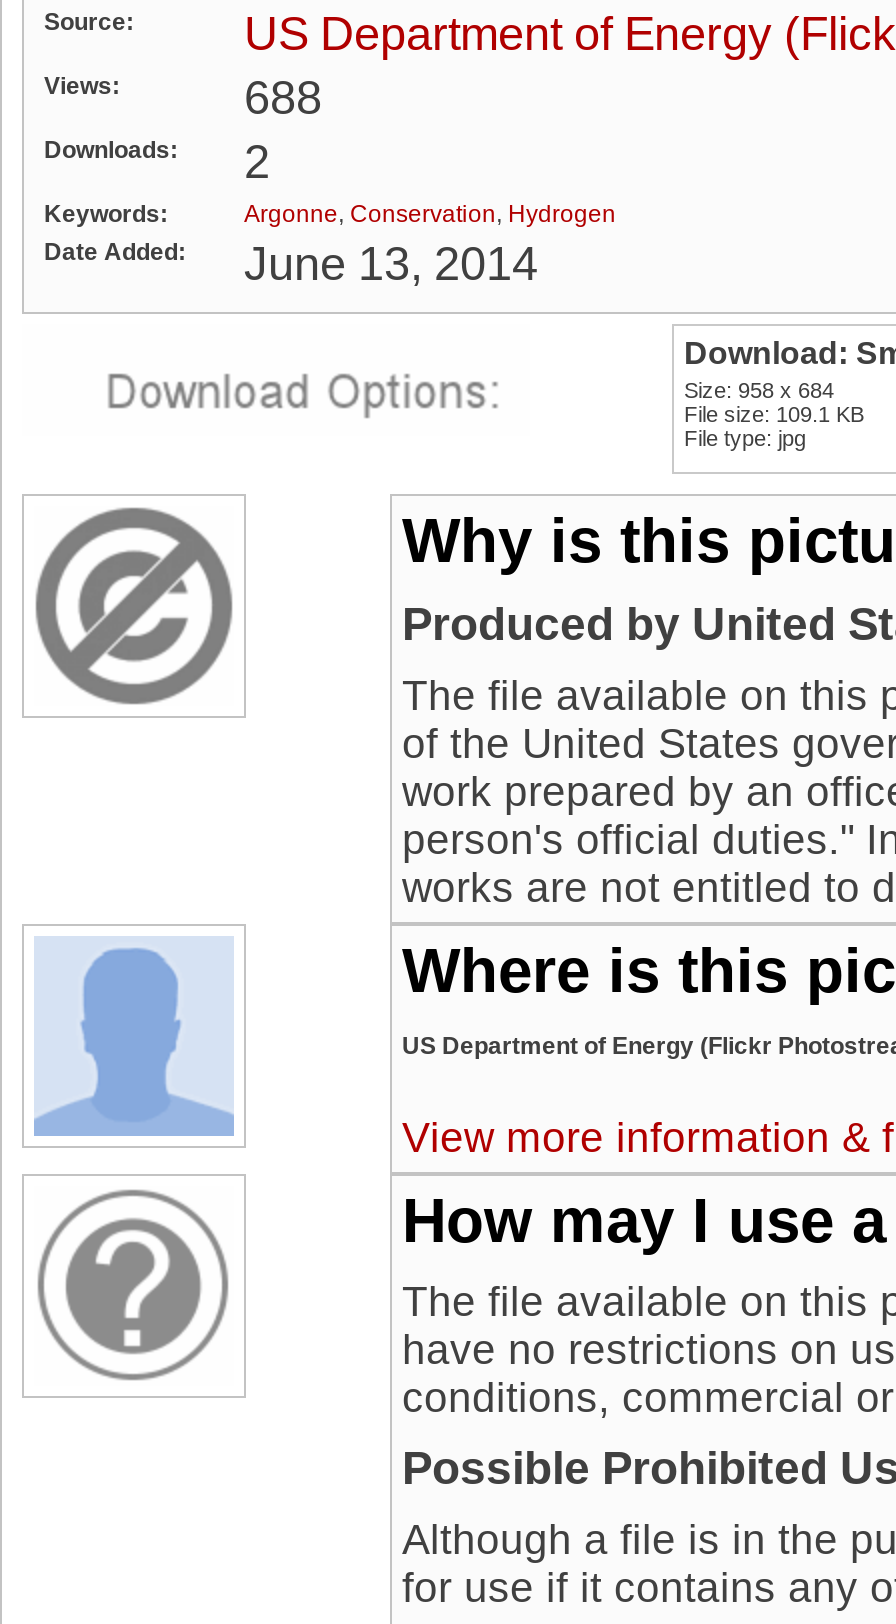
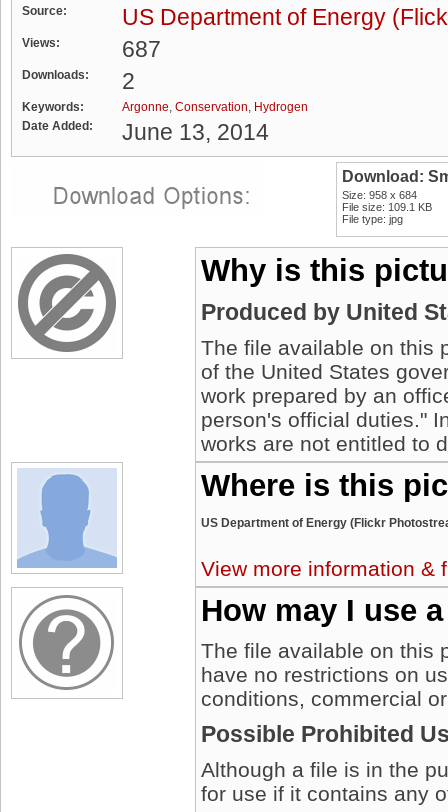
- 688
+ 687
